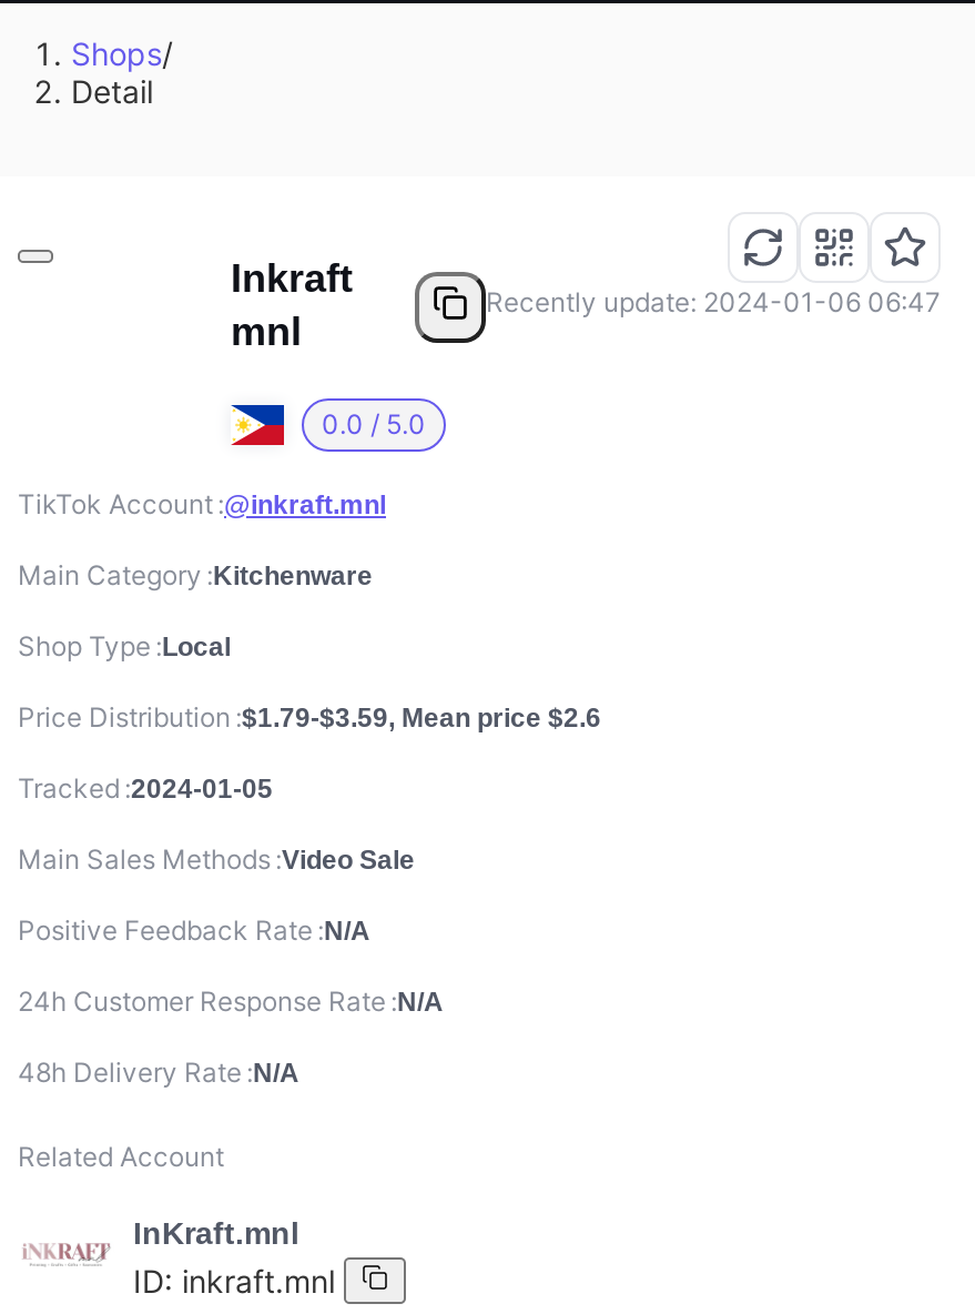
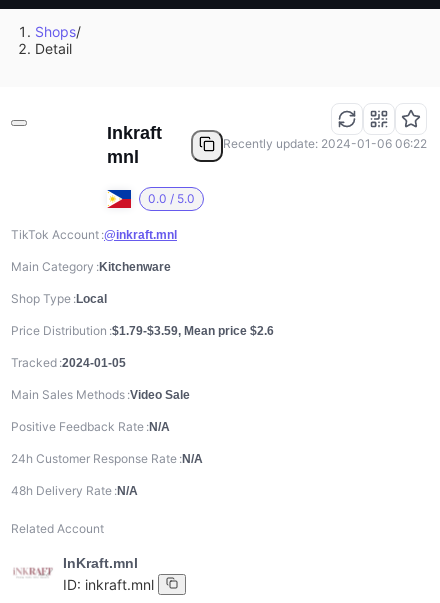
- Recently update: 2024-01-06 06:47
+ Recently update: 2024-01-06 06:22
